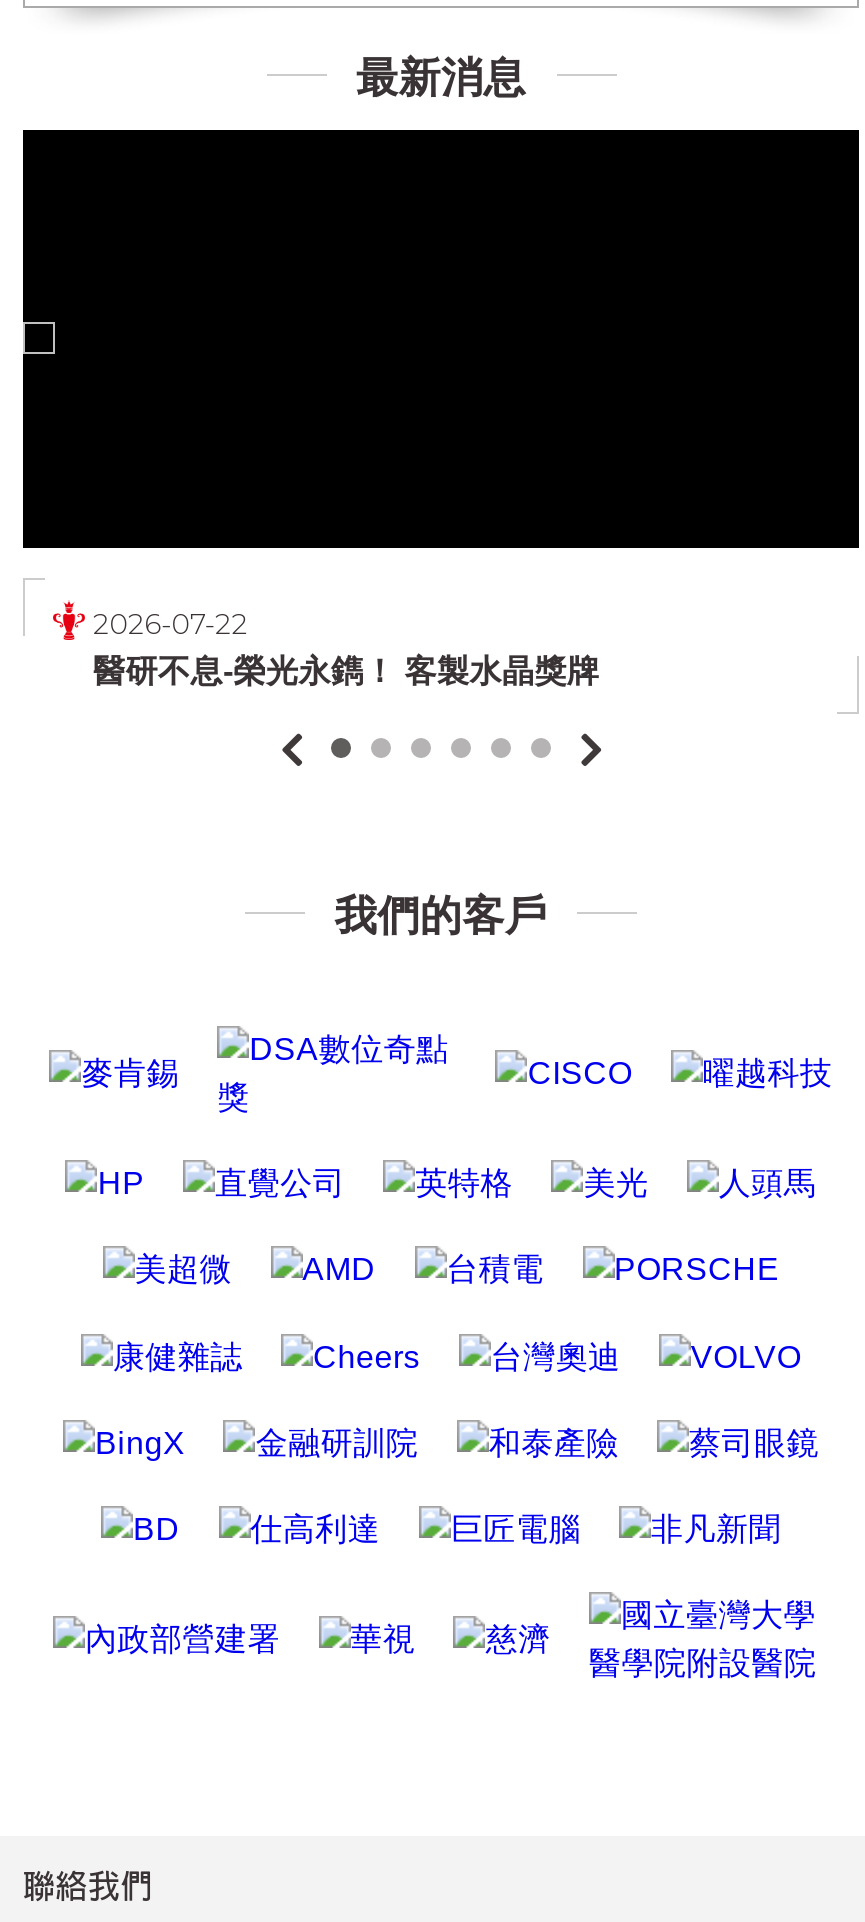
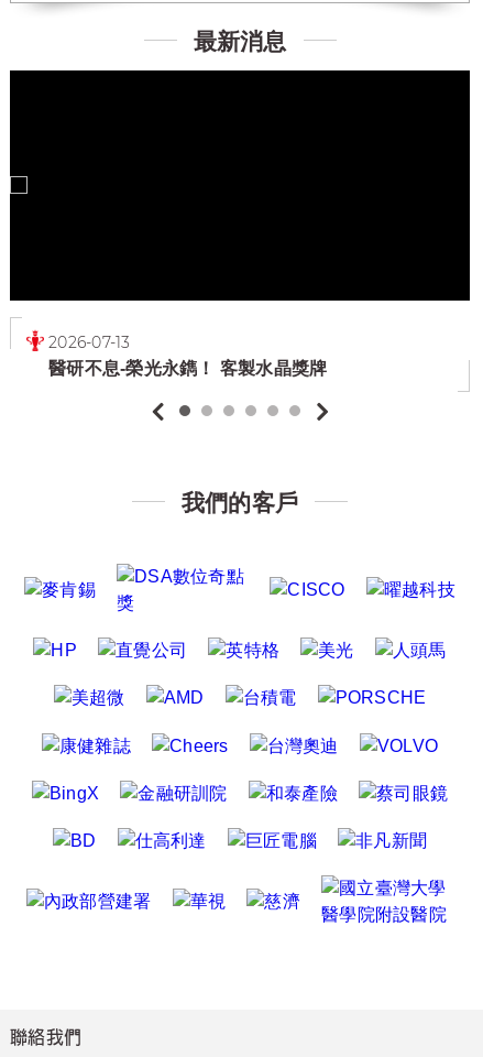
- 2026-07-22
+ 2026-07-13
